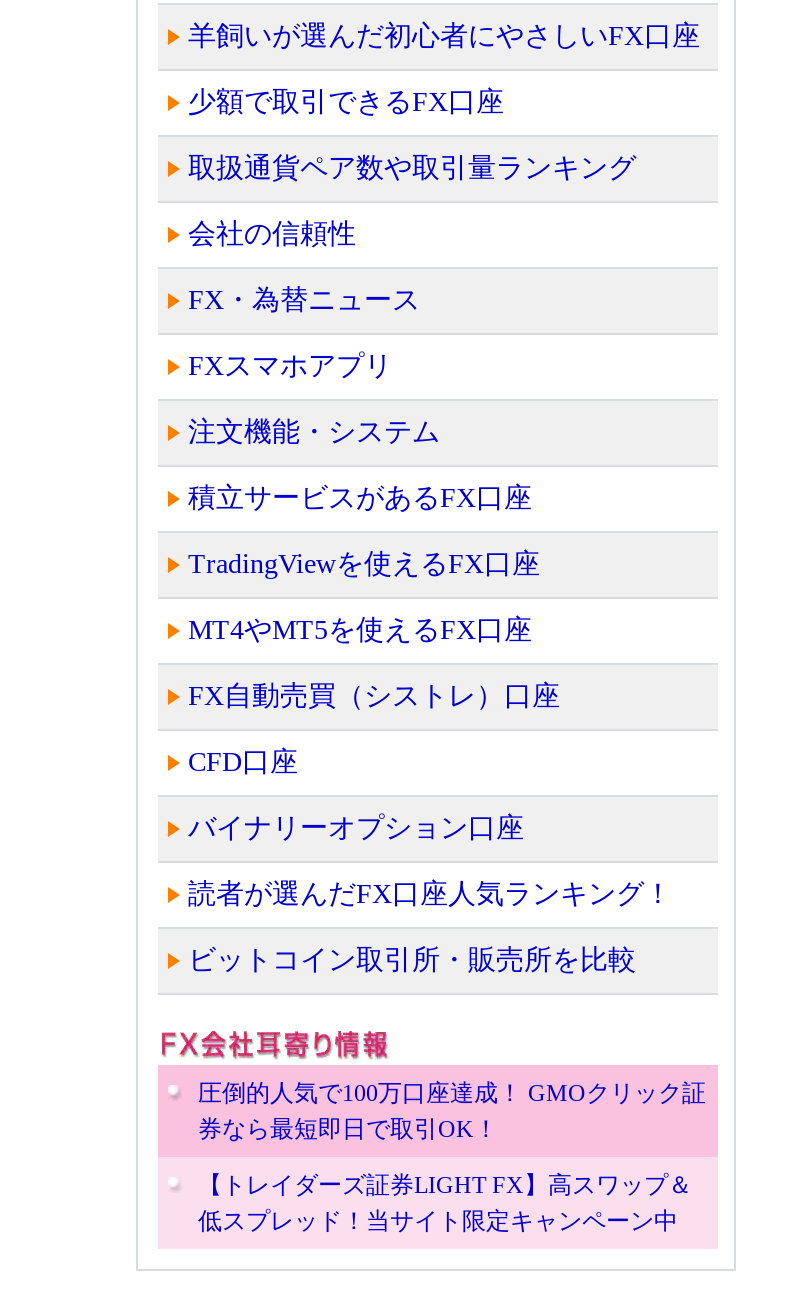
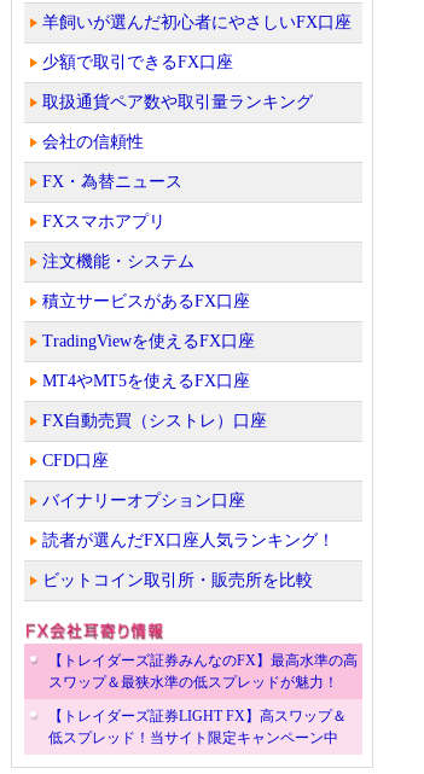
- 圧倒的人気で100万口座達成！ GMOクリック証
- 券なら最短即日で取引OK！
+ 【トレイダーズ証券みんなのFX】最高水準の高
+ スワップ＆最狭水準の低スプレッドが魅力！
